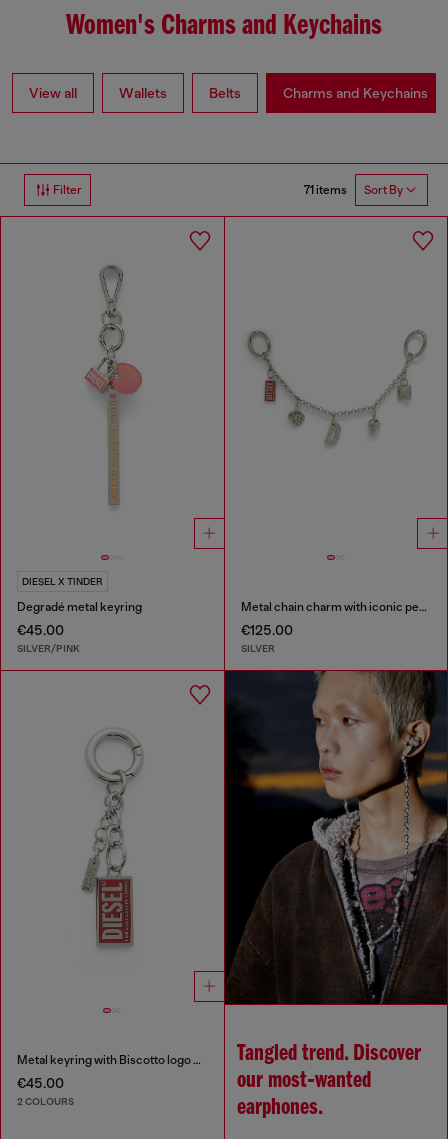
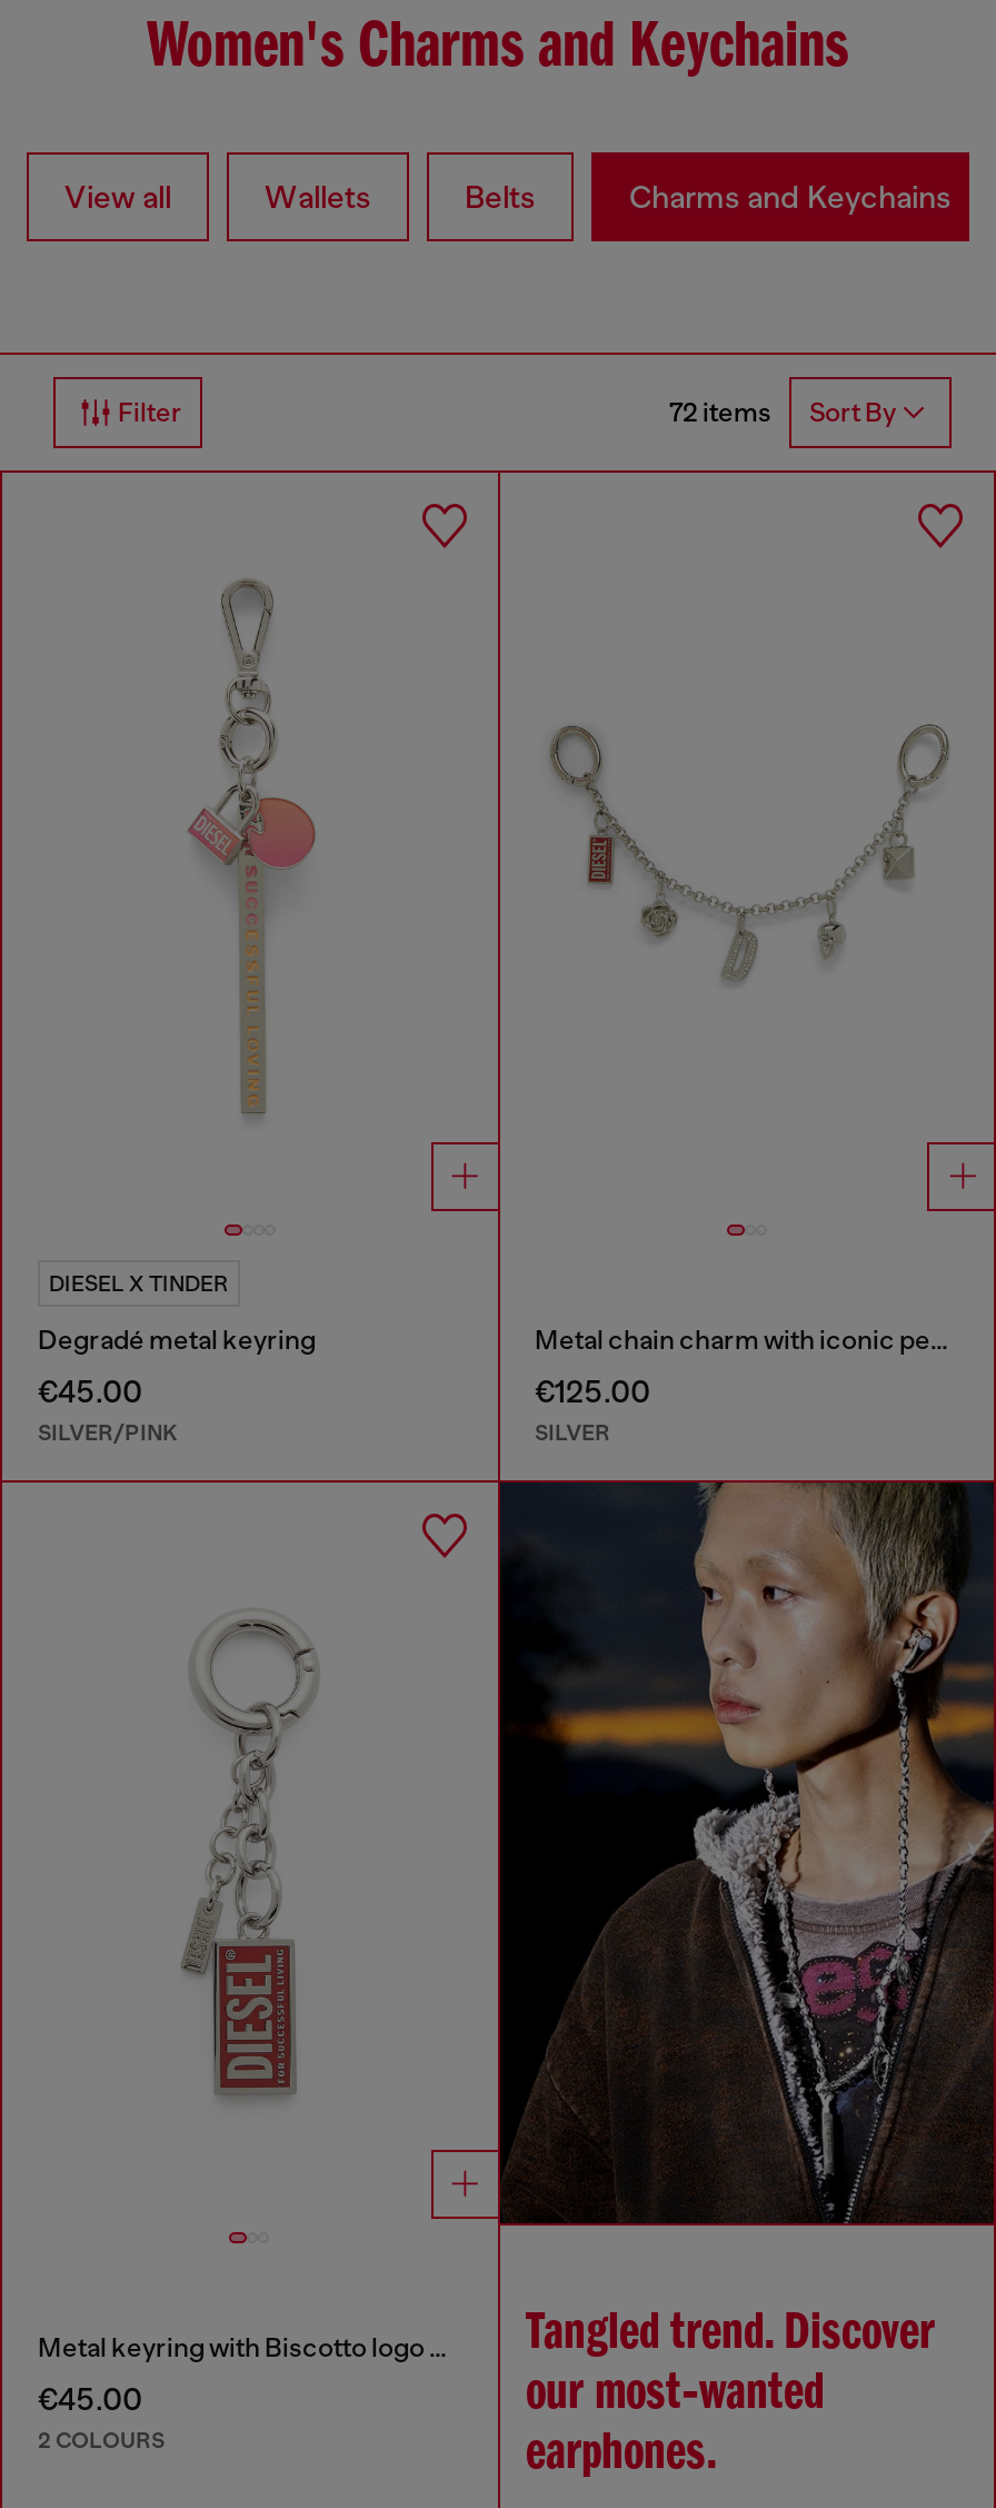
- 71 items Sort By
+ 72 items Sort By
